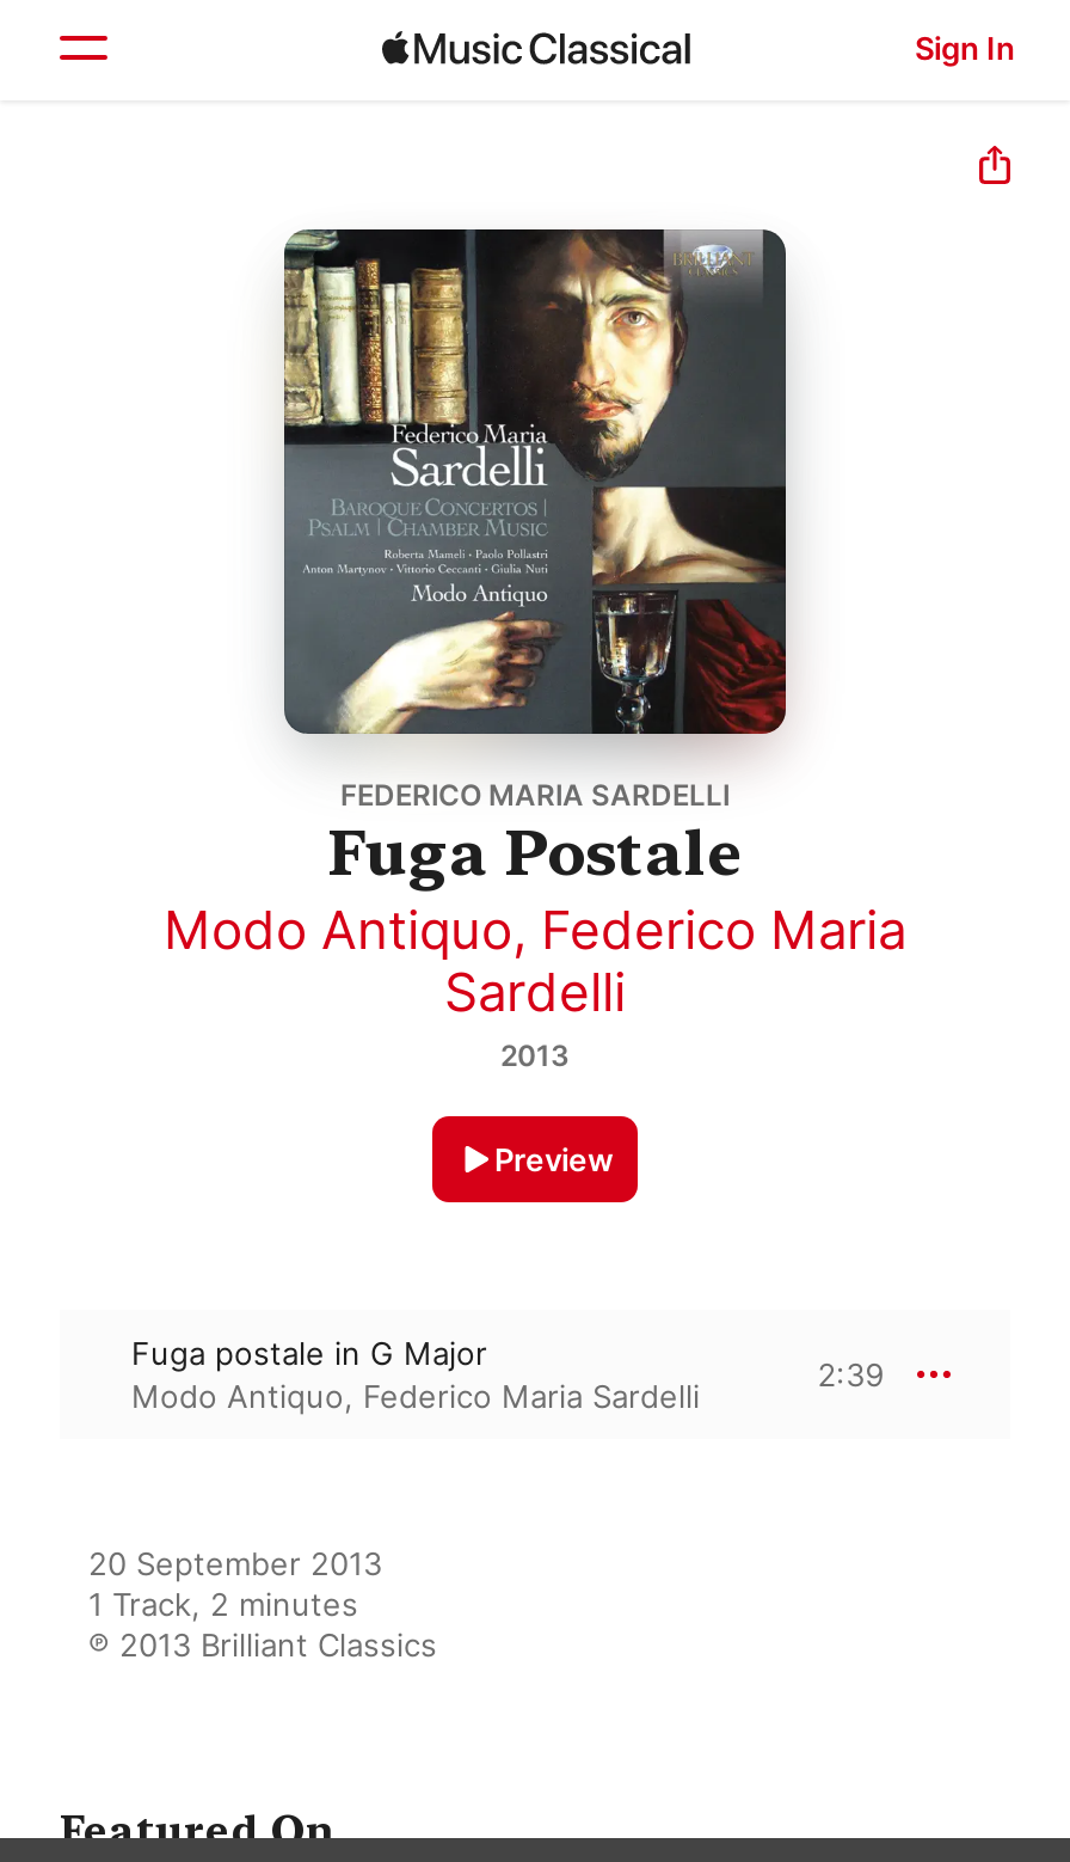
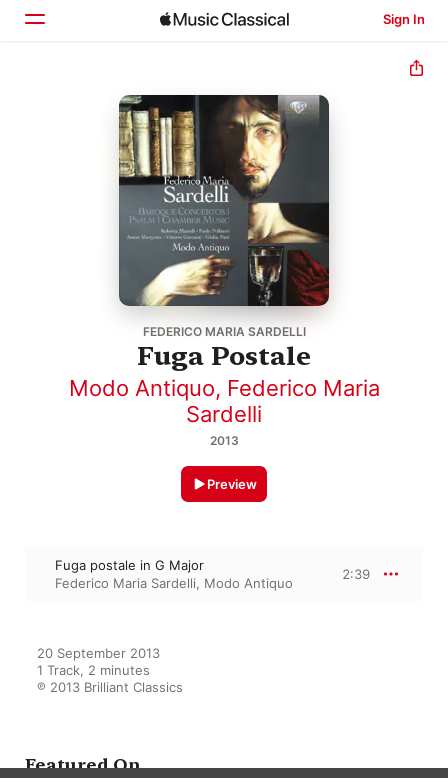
- Modo Antiquo, Federico Maria Sardelli
+ Federico Maria Sardelli, Modo Antiquo
